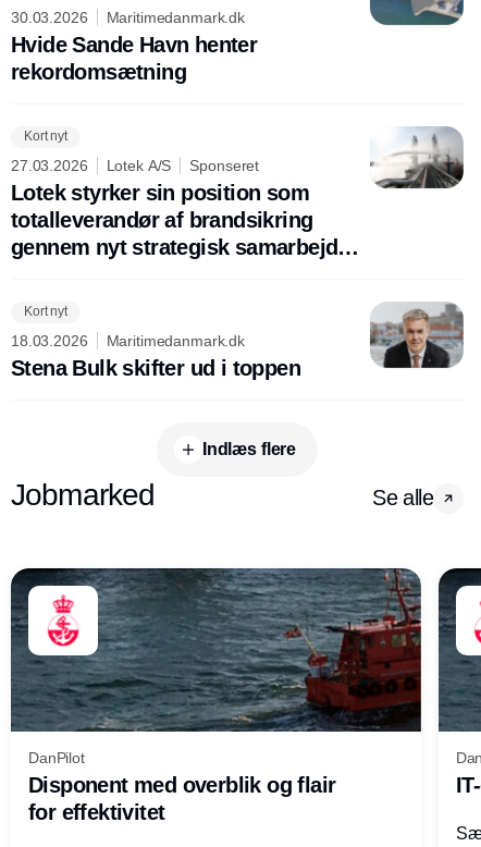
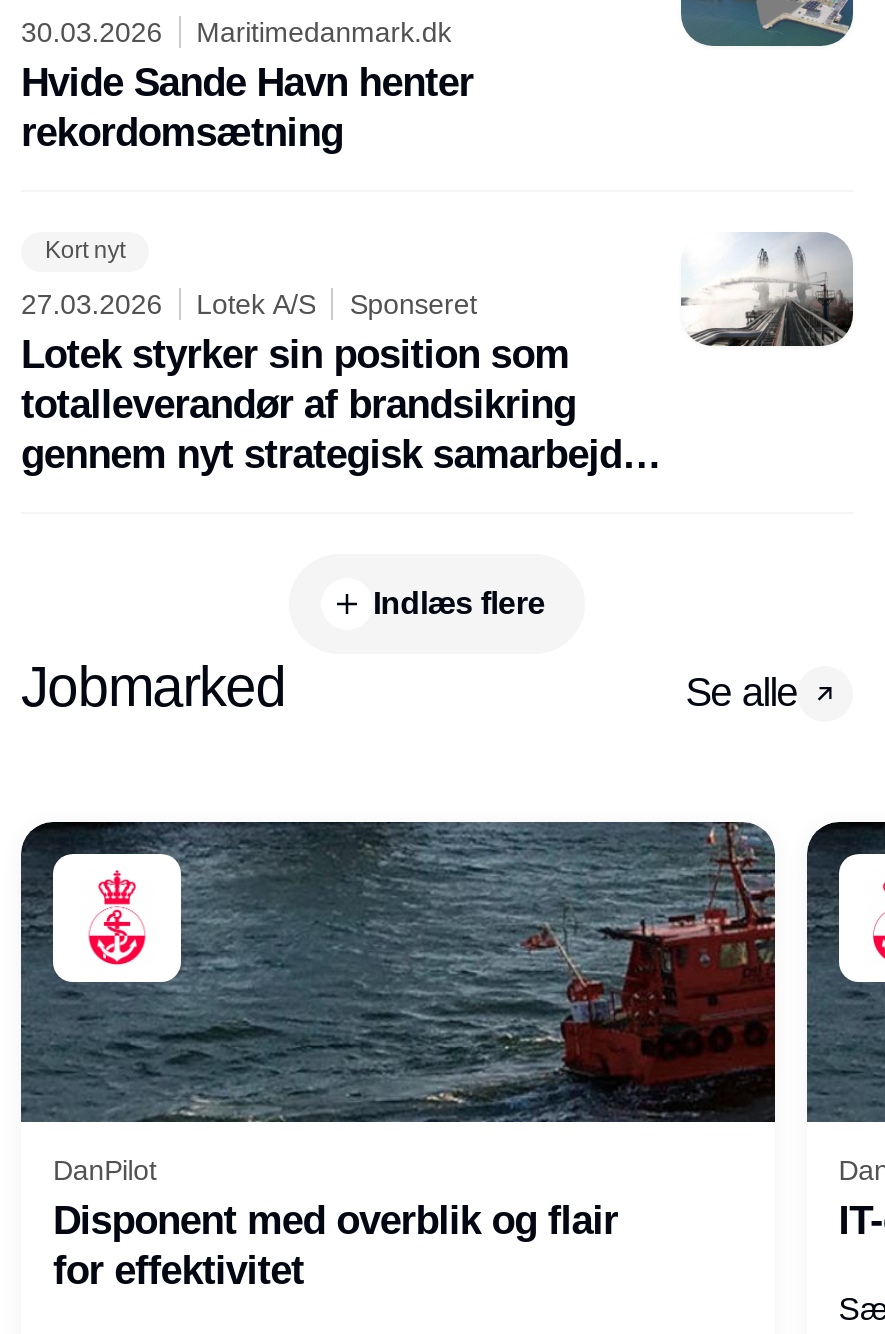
- Kort nyt
- 18.03.2026
- Maritimedanmark.dk
- Stena Bulk skifter ud i toppen

- [image]
